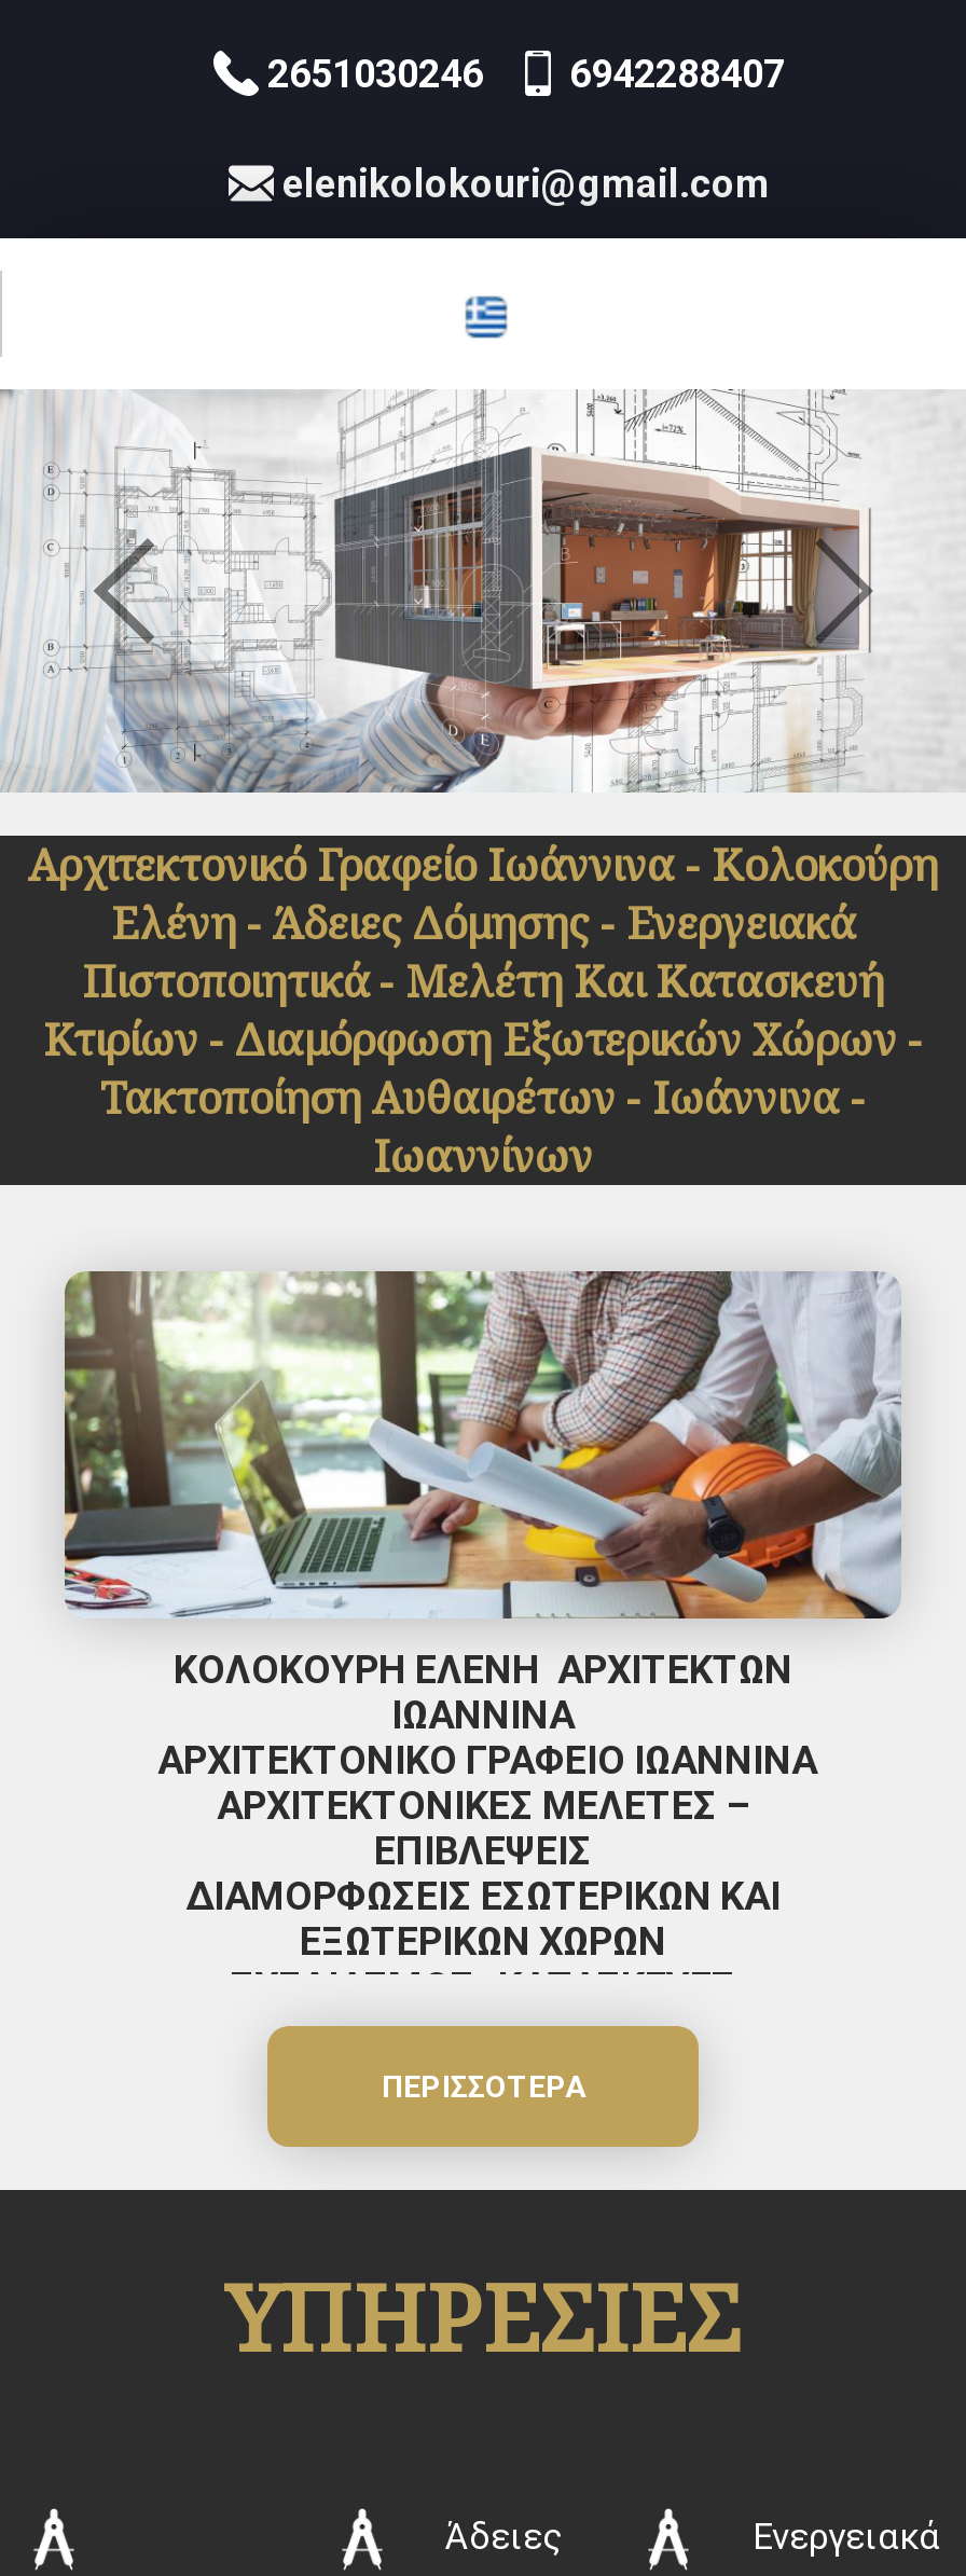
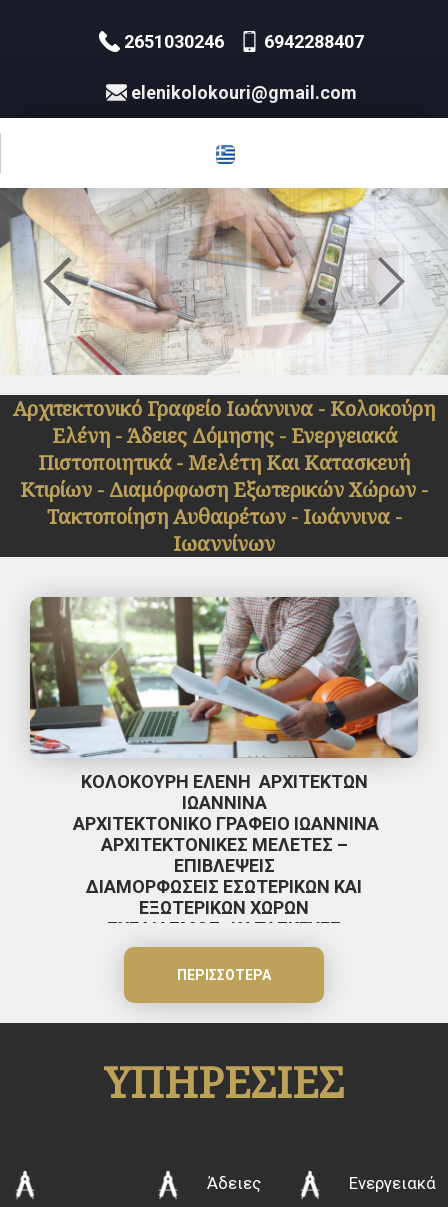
- [image]
+ [image]
